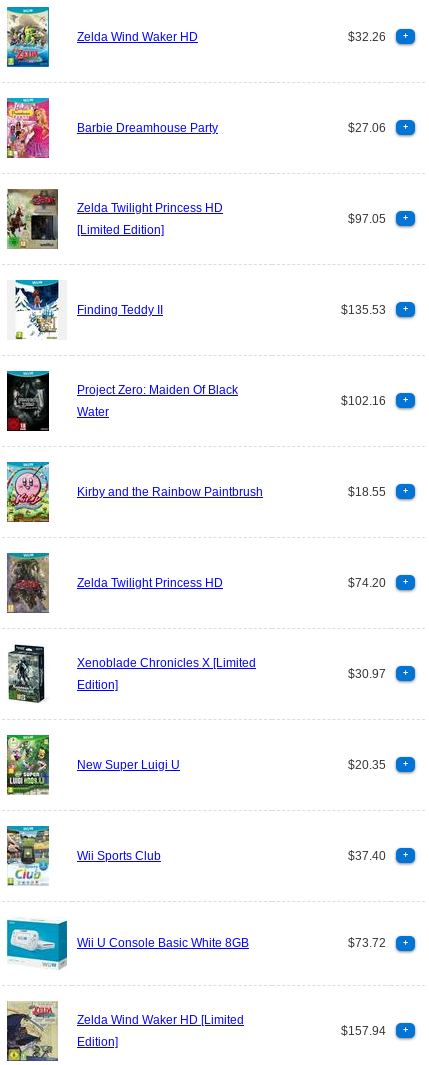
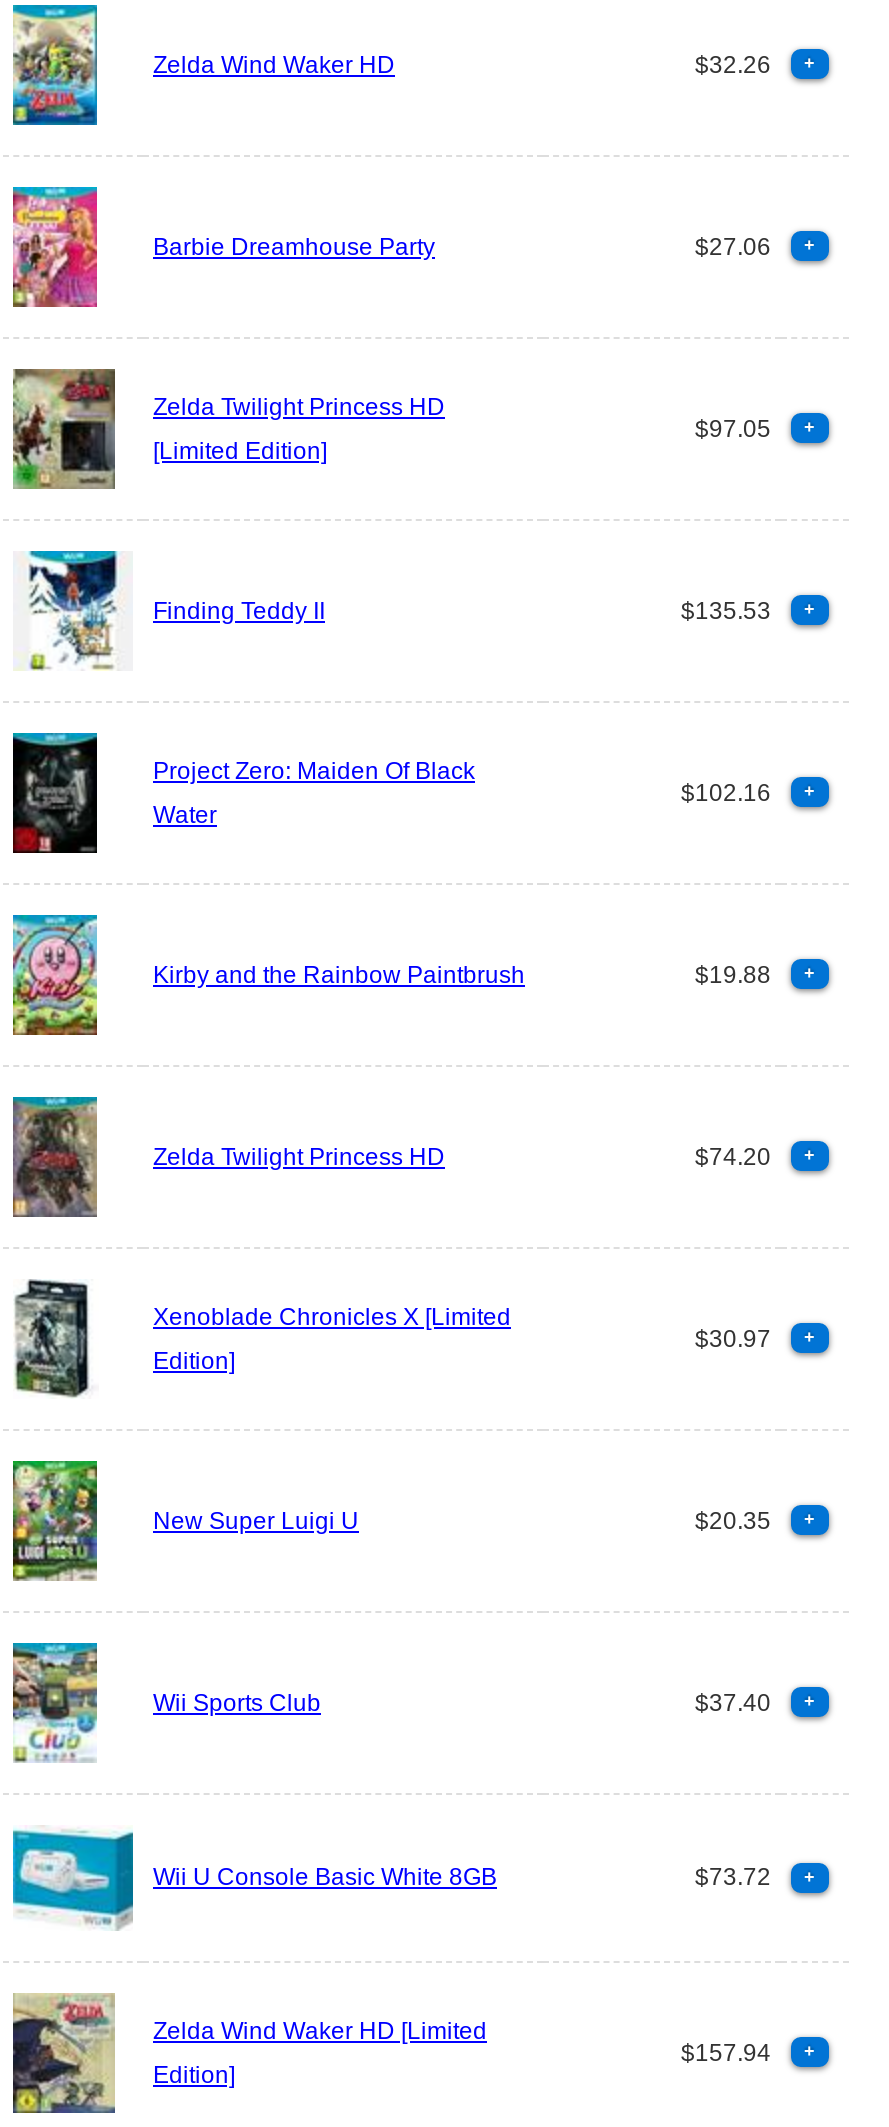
- $18.55
+ $19.88
